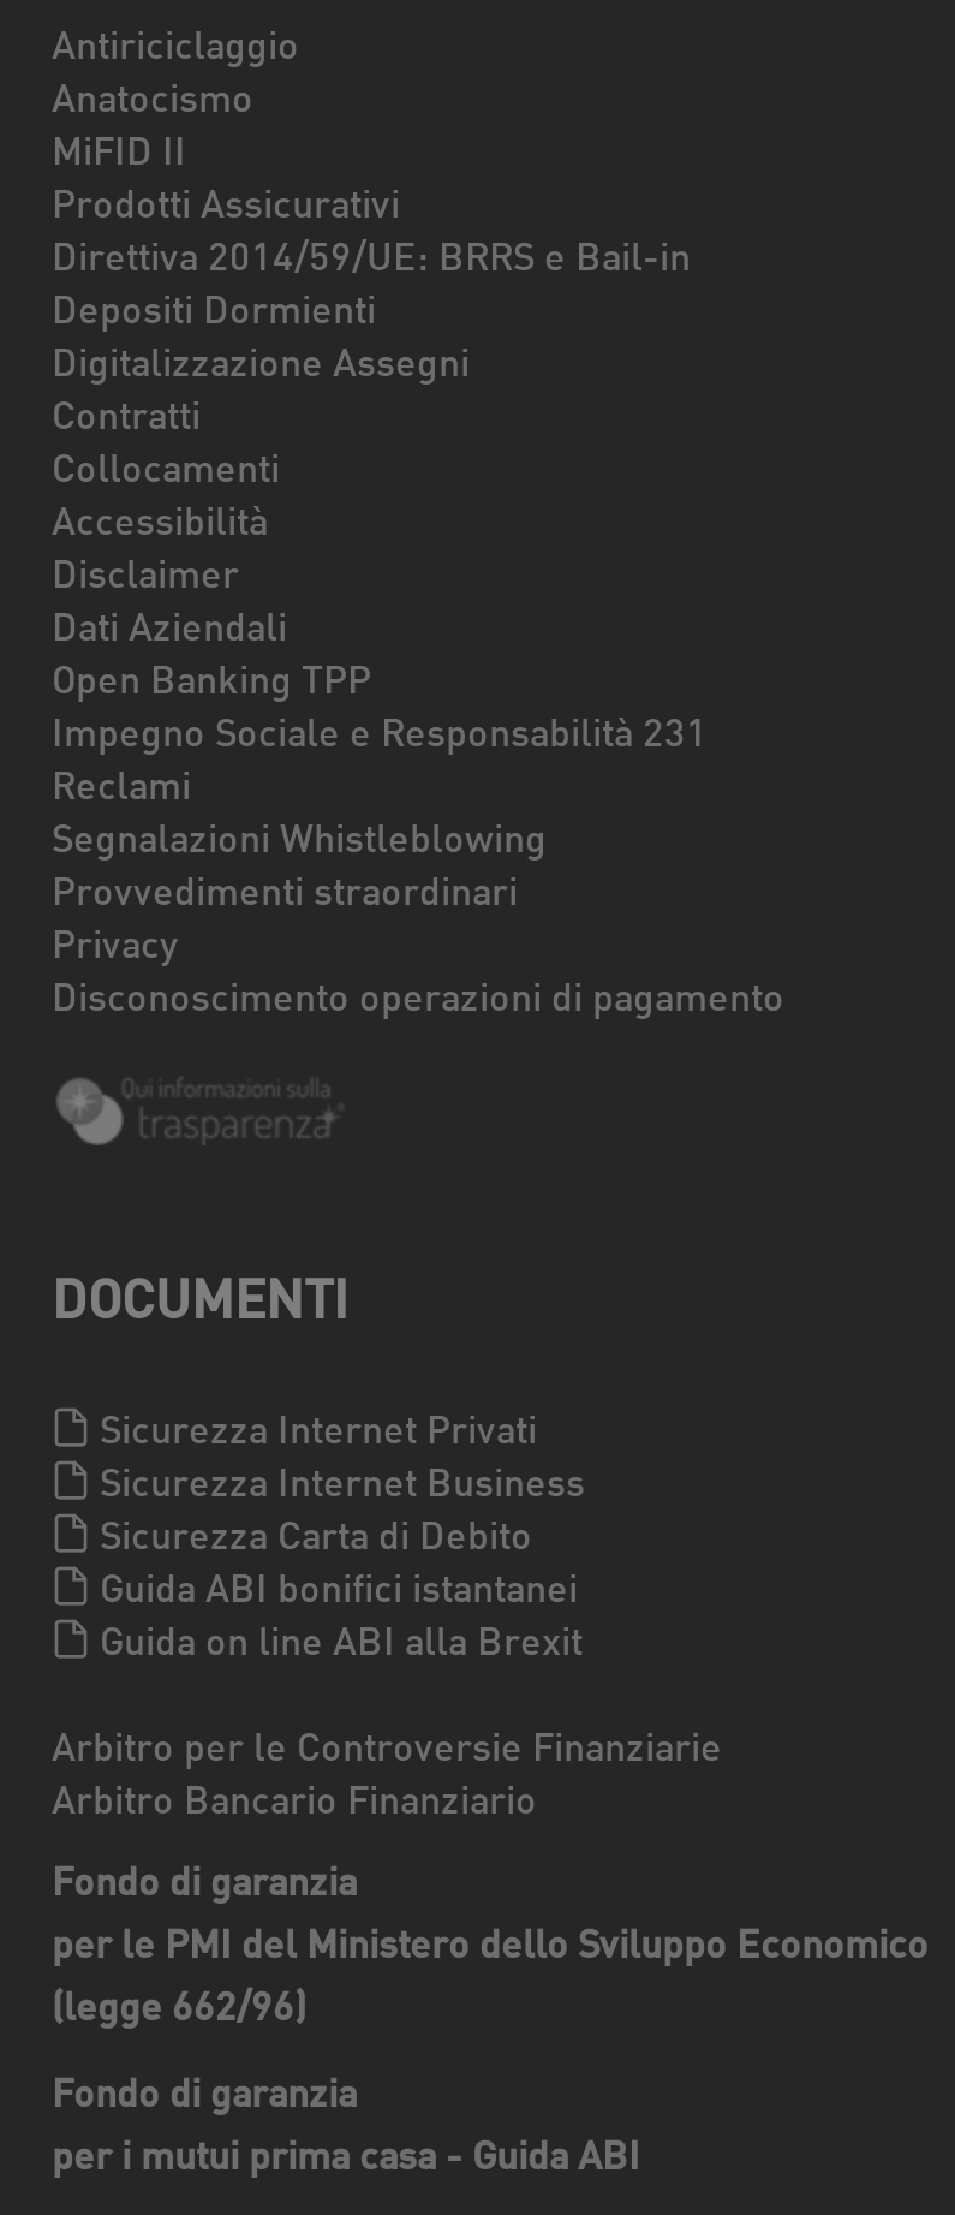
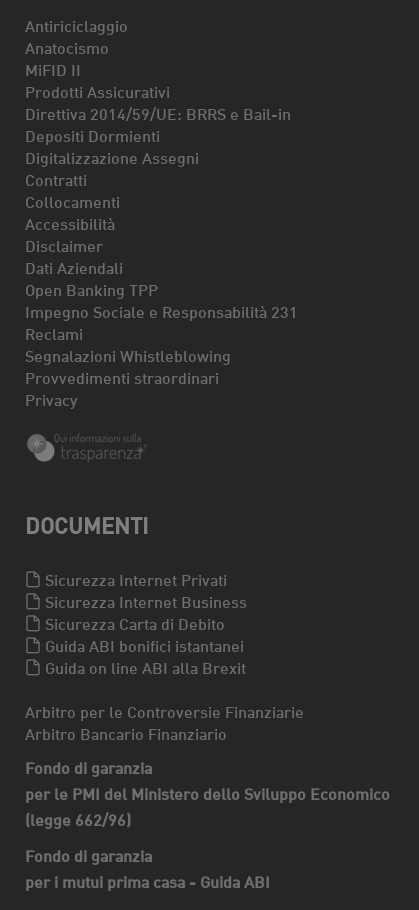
- Disconoscimento operazioni di pagamento
